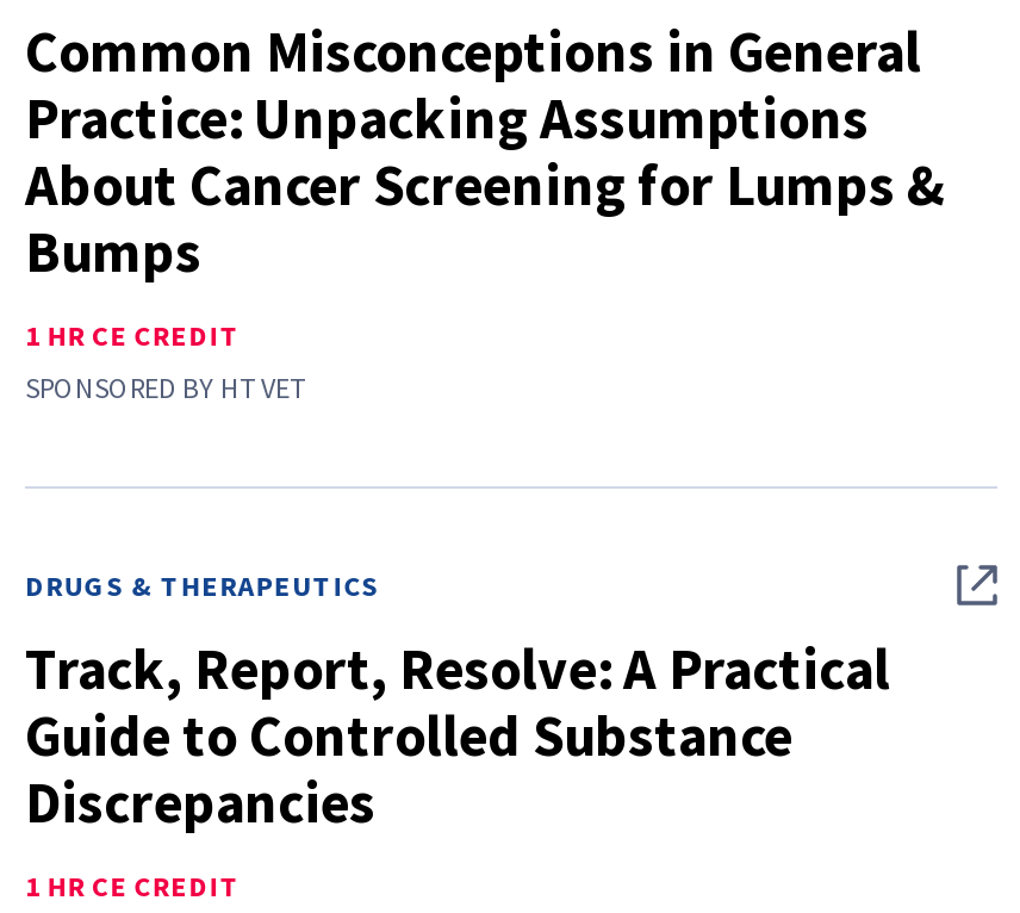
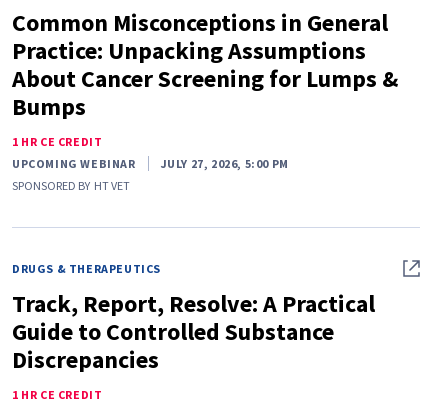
+ UPCOMING WEBINAR
+ JULY 27, 2026, 5:00 PM
